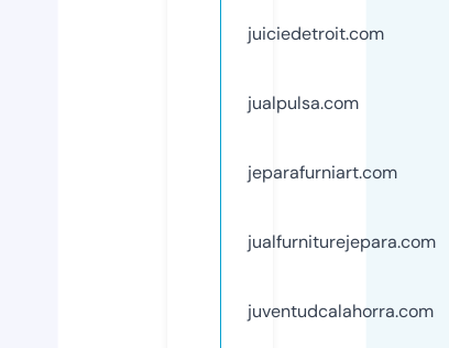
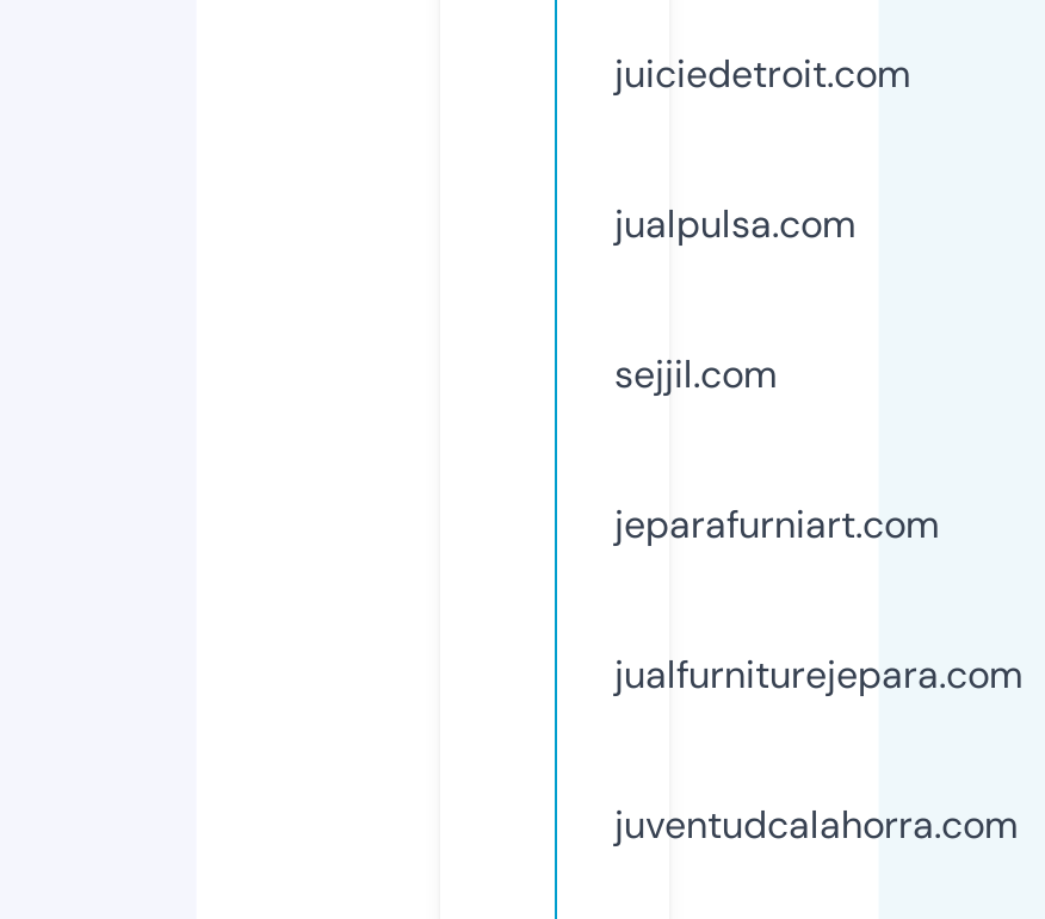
+ sejjil.com
